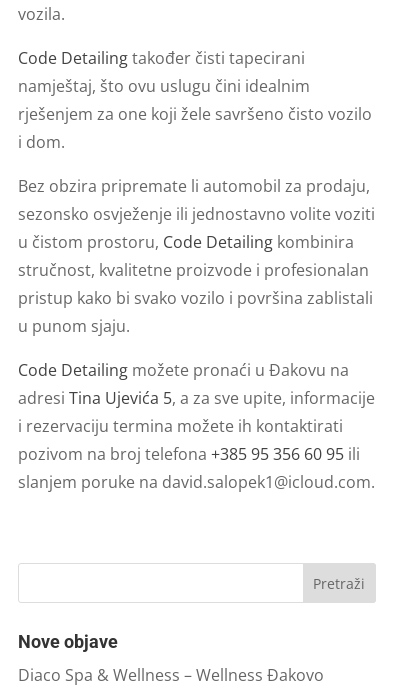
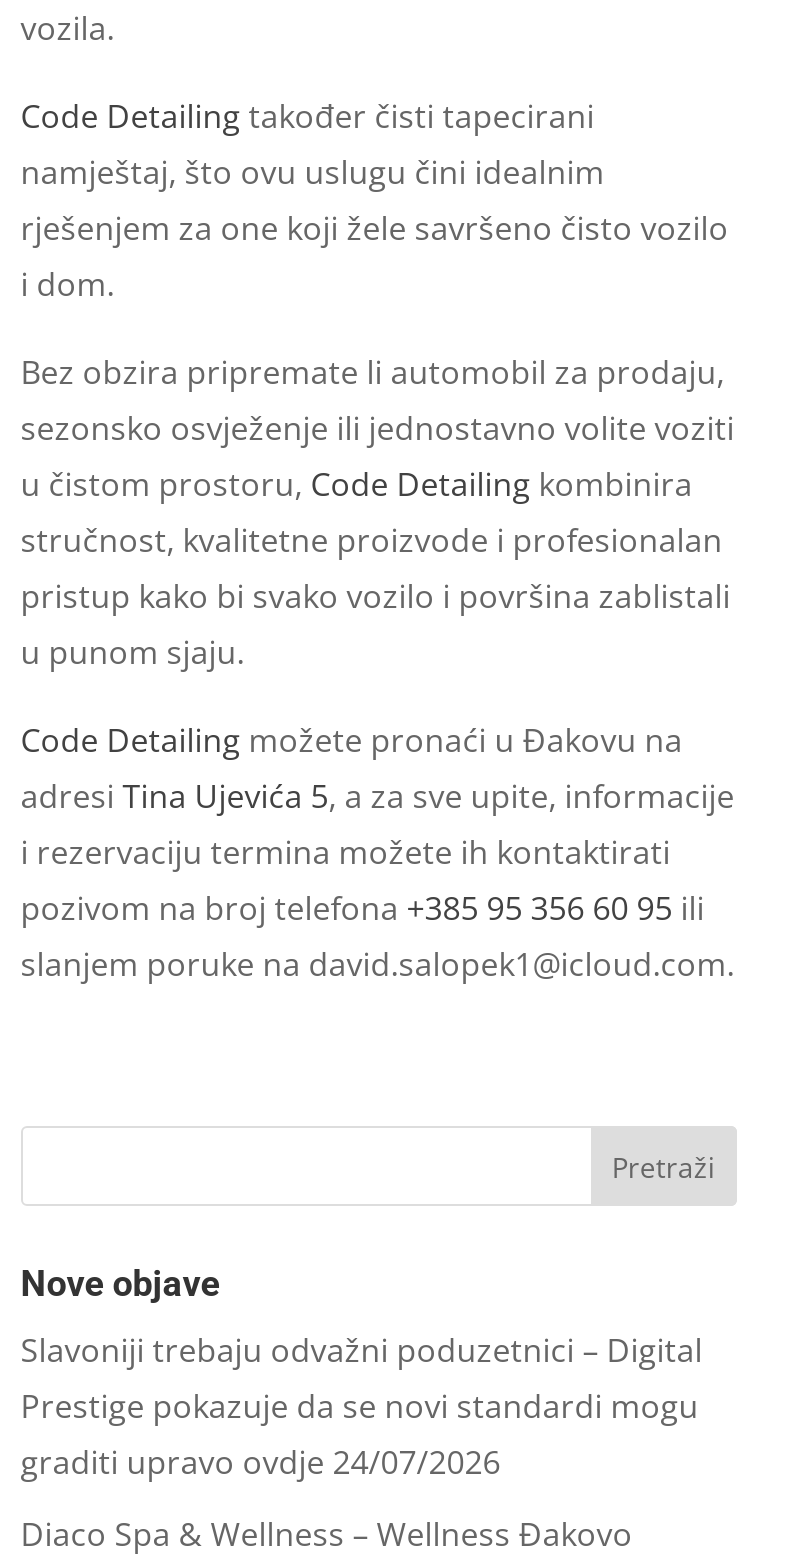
+ Slavoniji trebaju odvažni poduzetnici – Digital
+ Prestige pokazuje da se novi standardi mogu
+ graditi upravo ovdje 24/07/2026
